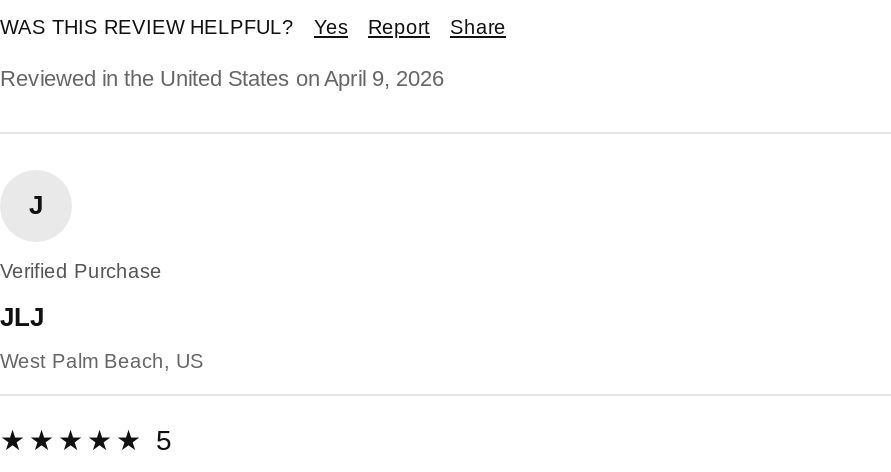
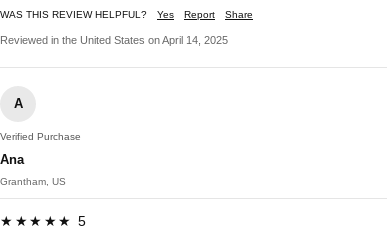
- Reviewed in the United States on April 9, 2026
+ Reviewed in the United States on April 14, 2025

- J
+ A

- JLJ
+ Ana

- West Palm Beach, US
+ Grantham, US
